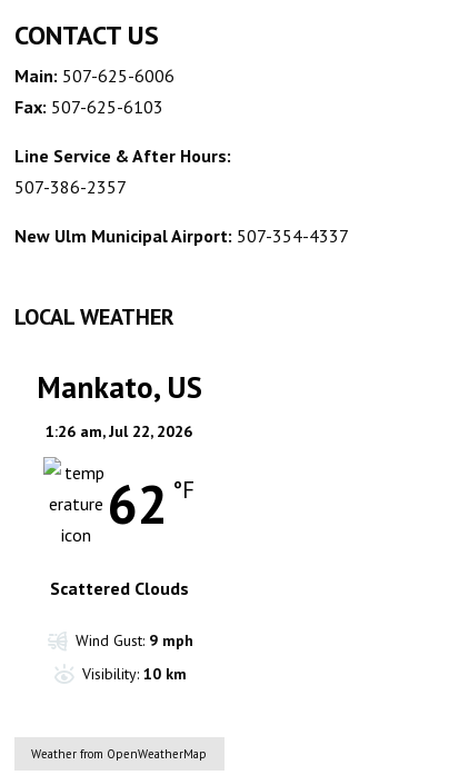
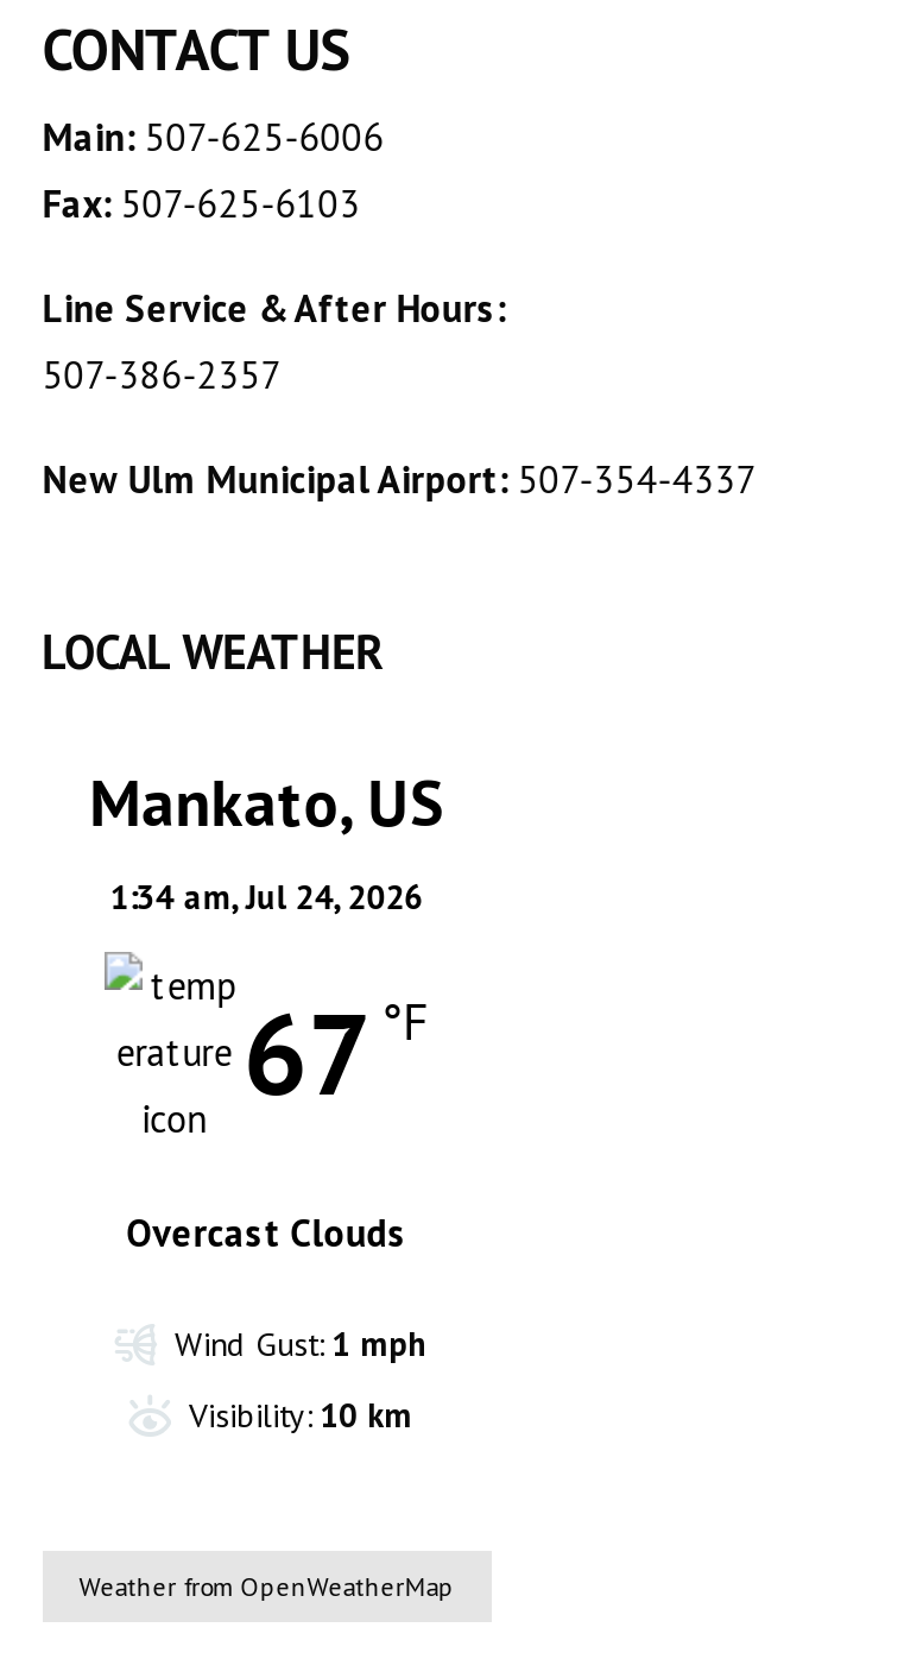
- 1:26 am,Jul 22, 2026
+ 1:34 am,Jul 24, 2026

- 62 °F
+ 67 °F

- Scattered Clouds
+ Overcast Clouds

- Wind Gust: 9 mph
+ Wind Gust: 1 mph
